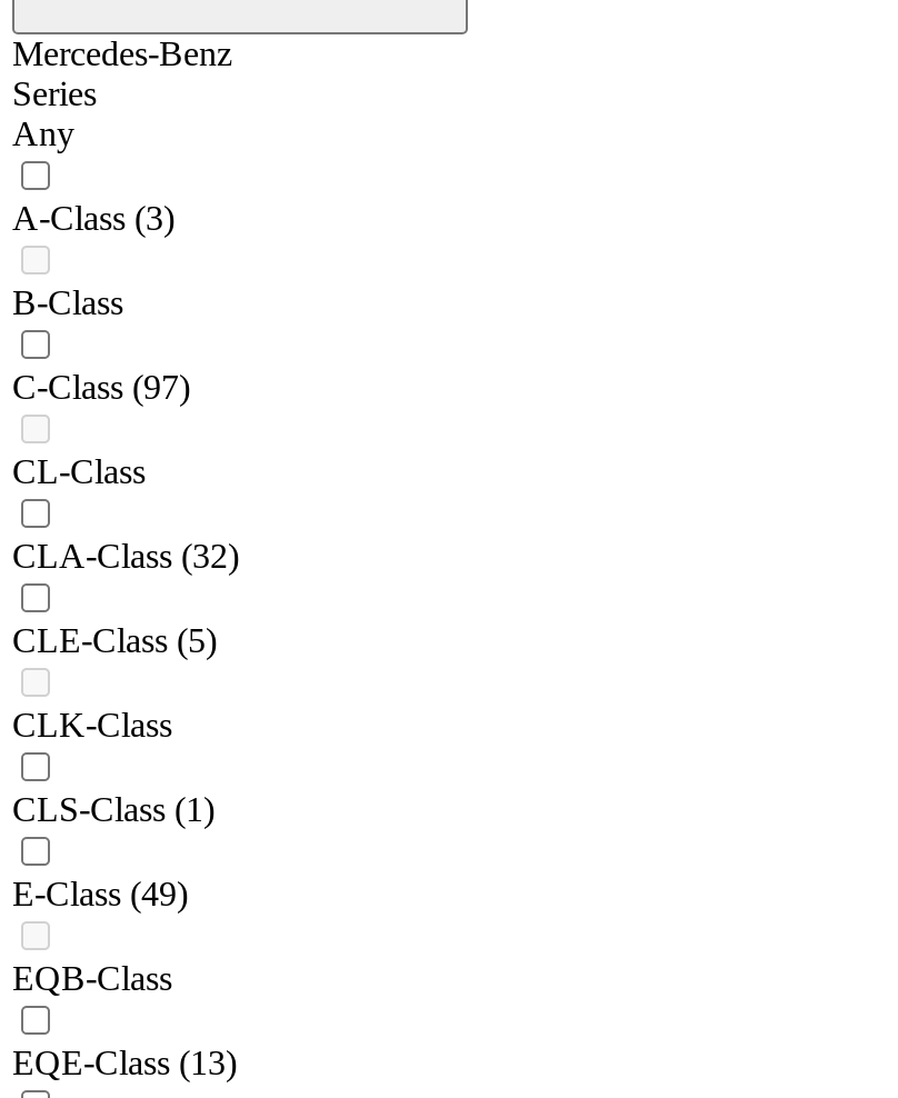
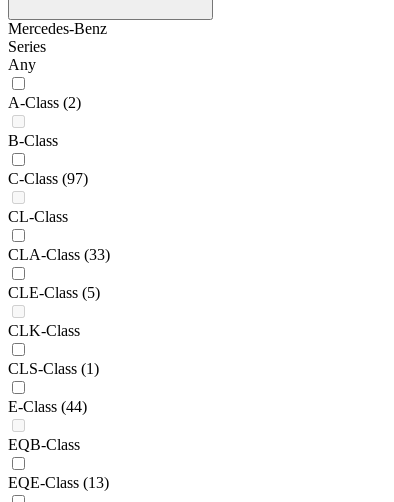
- A-Class (3)
+ A-Class (2)

- CLA-Class (32)
+ CLA-Class (33)

- E-Class (49)
+ E-Class (44)
